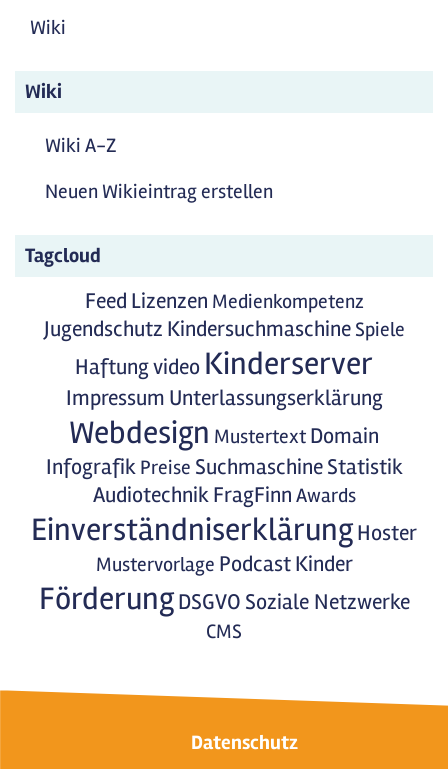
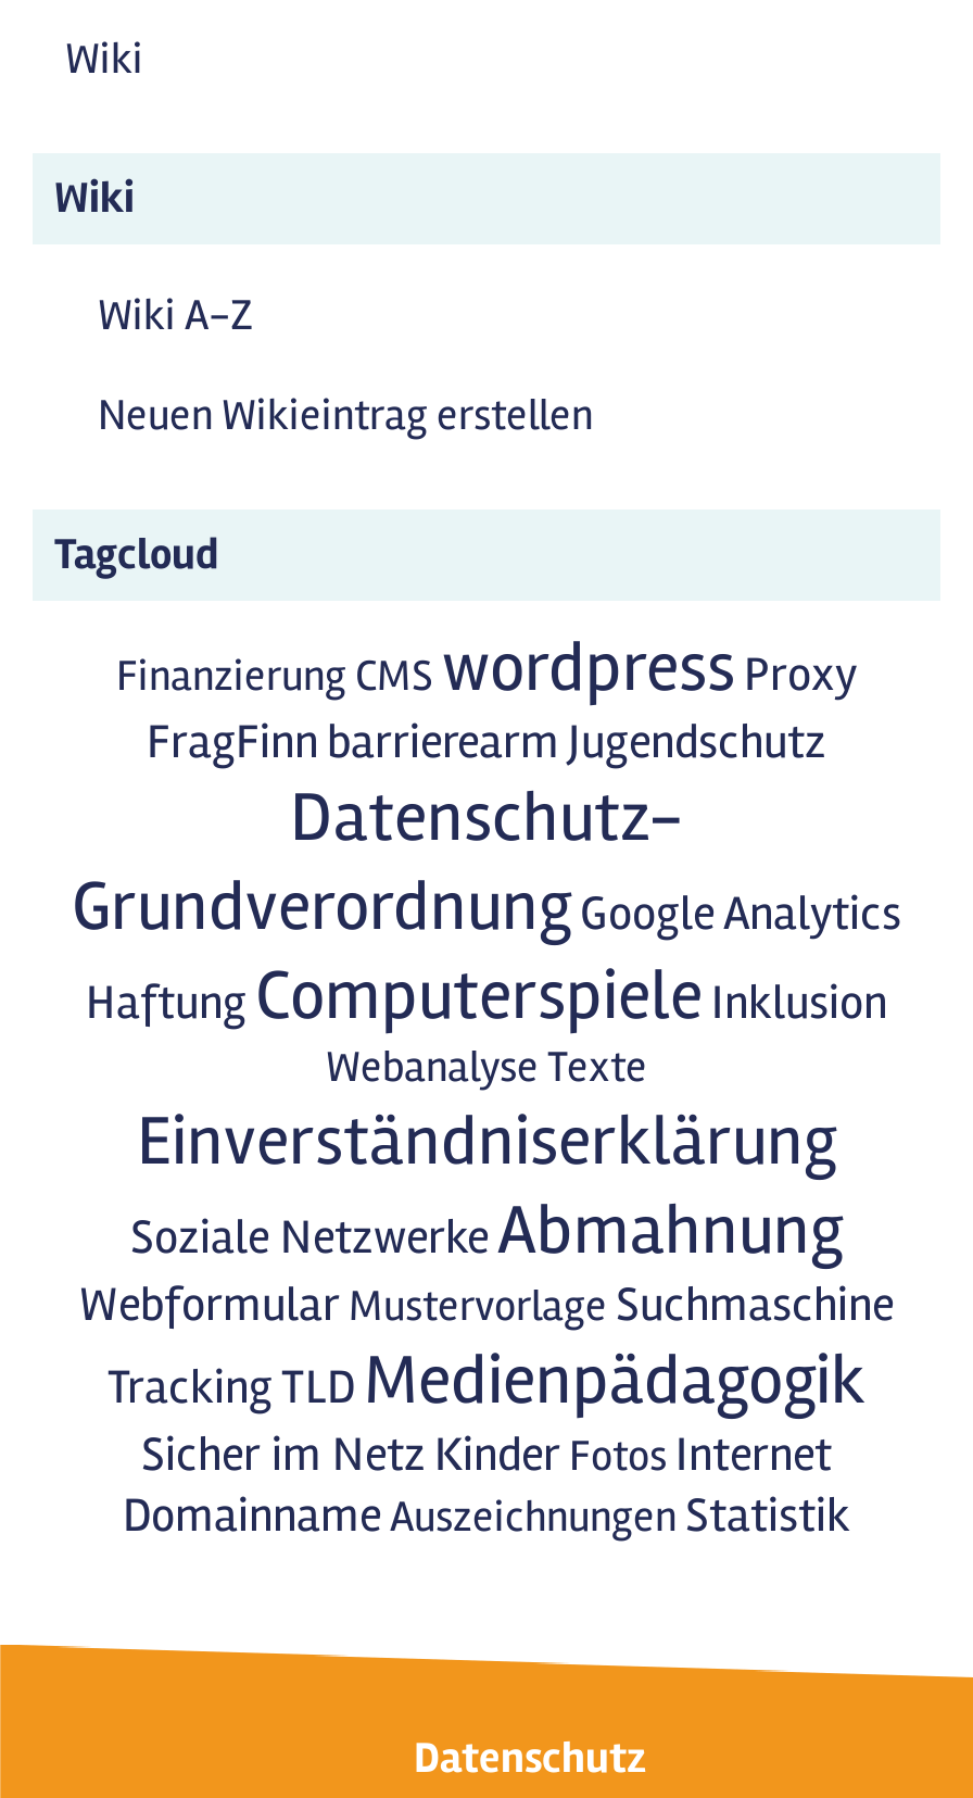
- Feed Lizenzen Medienkompetenz
- Jugendschutz Kindersuchmaschine Spiele
- Haftung video Kinderserver
- Impressum Unterlassungserklärung
- Webdesign Mustertext Domain
- Infografik Preise Suchmaschine Statistik
- Audiotechnik FragFinn Awards
- Einverständniserklärung Hoster
- Mustervorlage Podcast Kinder
- Förderung DSGVO Soziale Netzwerke
- CMS
+ Finanzierung CMS wordpress Proxy
+ FragFinn barrierearm Jugendschutz
+ Datenschutz-
+ Grundverordnung Google Analytics
+ Haftung Computerspiele Inklusion
+ Webanalyse Texte
+ Einverständniserklärung
+ Soziale Netzwerke Abmahnung
+ Webformular Mustervorlage Suchmaschine
+ Tracking TLD Medienpädagogik
+ Sicher im Netz Kinder Fotos Internet
+ Domainname Auszeichnungen Statistik
